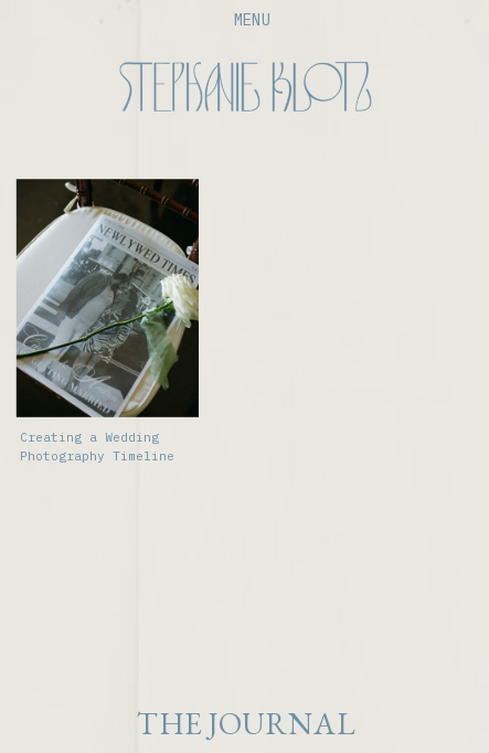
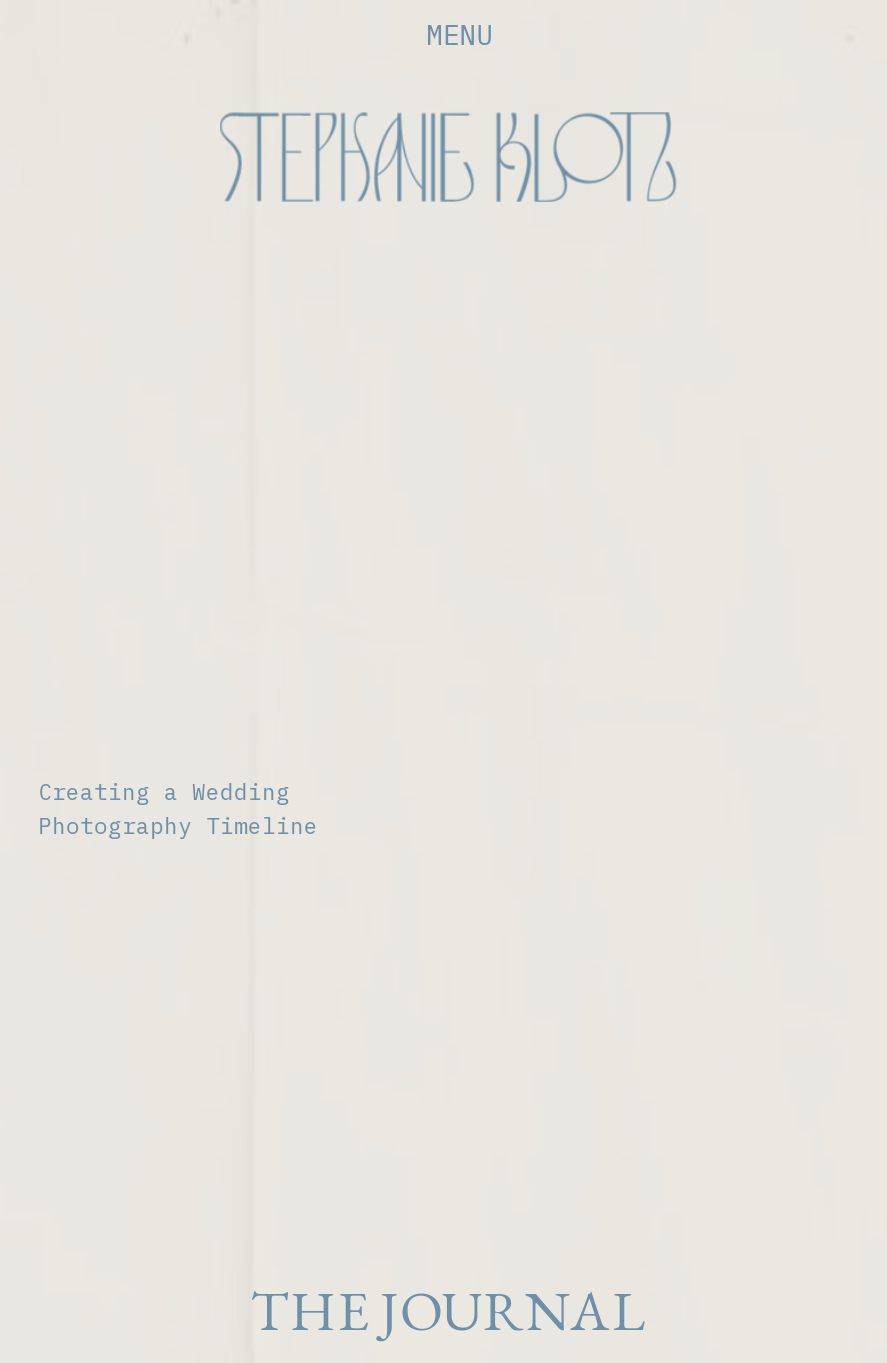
- [image]
